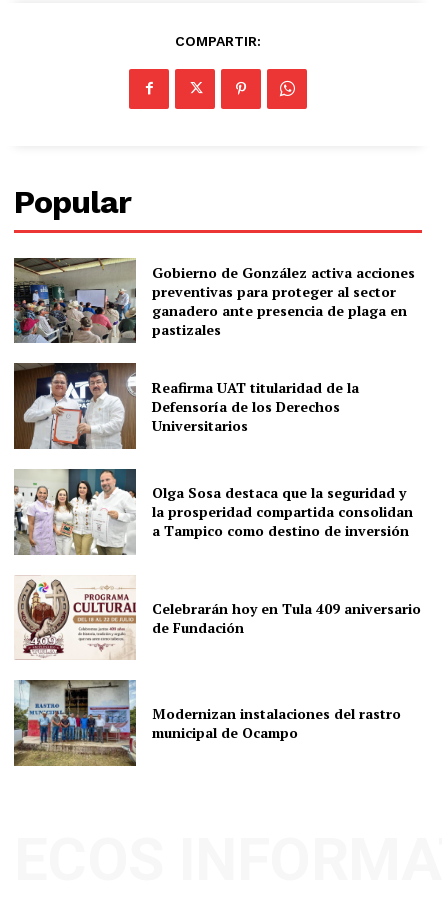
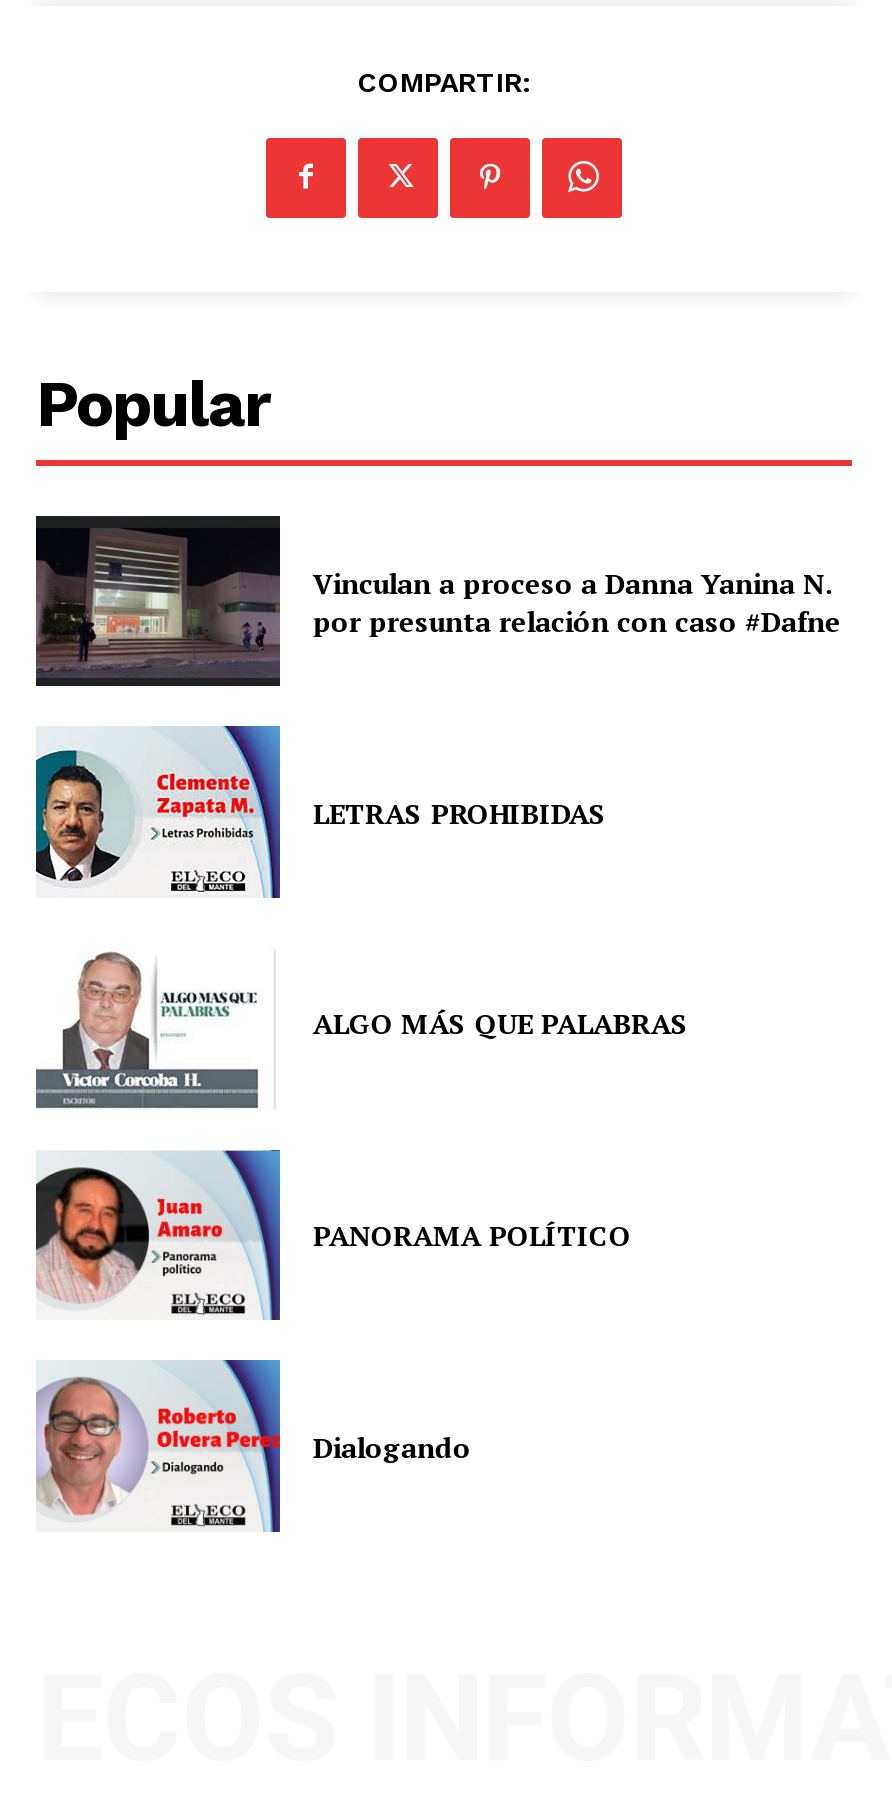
- [image]
- Gobierno de González activa acciones
- preventivas para proteger al sector
- ganadero ante presencia de plaga en
- pastizales
+ [image]
+ Vinculan a proceso a Danna Yanina N.
+ por presunta relación con caso #Dafne

- [image]
- Reafirma UAT titularidad de la
- Defensoría de los Derechos
- Universitarios
+ [image]
+ LETRAS PROHIBIDAS

- [image]
- Olga Sosa destaca que la seguridad y
- la prosperidad compartida consolidan
- a Tampico como destino de inversión
+ [image]
+ ALGO MÁS QUE PALABRAS

- [image]
- Celebrarán hoy en Tula 409 aniversario
- de Fundación
+ [image]
+ PANORAMA POLÍTICO

- [image]
- Modernizan instalaciones del rastro
- municipal de Ocampo
+ [image]
+ Dialogando
